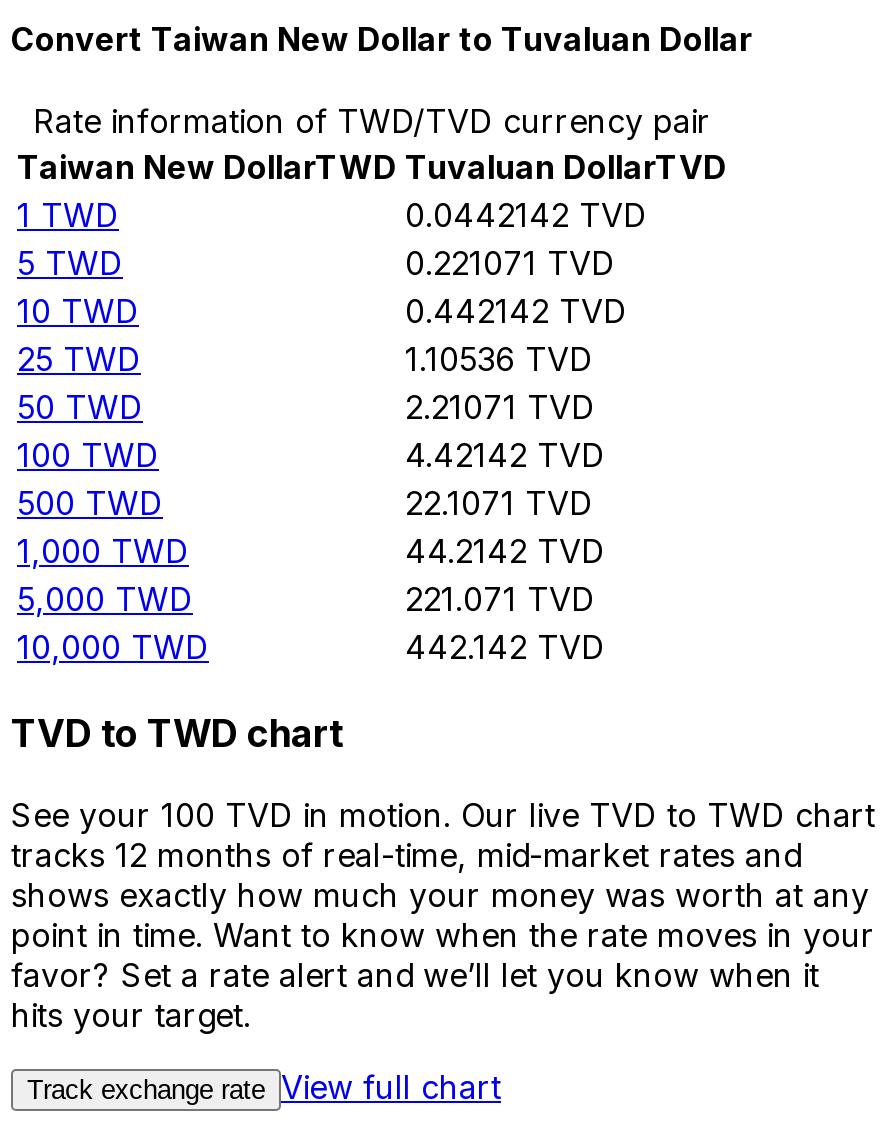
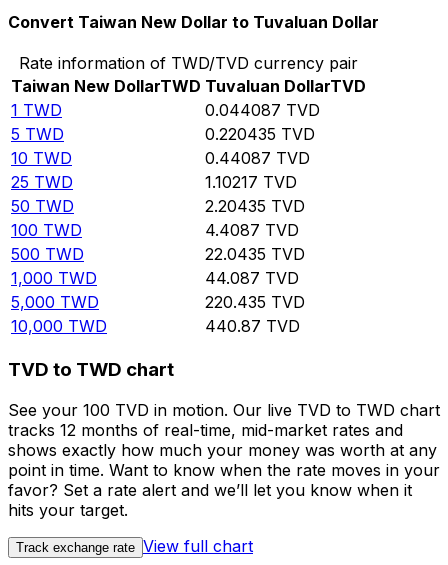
- 0.0442142 TVD
+ 0.044087 TVD

- 0.221071 TVD
+ 0.220435 TVD

- 0.442142 TVD
+ 0.44087 TVD

- 1.10536 TVD
+ 1.10217 TVD

- 2.21071 TVD
+ 2.20435 TVD

- 4.42142 TVD
+ 4.4087 TVD

- 22.1071 TVD
+ 22.0435 TVD

- 44.2142 TVD
+ 44.087 TVD

- 221.071 TVD
+ 220.435 TVD

- 442.142 TVD
+ 440.87 TVD
